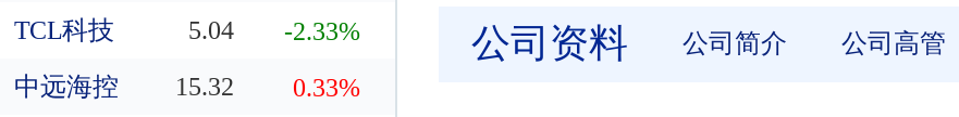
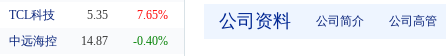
- 5.04
+ 5.35

- -2.33%
+ 7.65%

- 15.32
+ 14.87

- 0.33%
+ -0.40%
